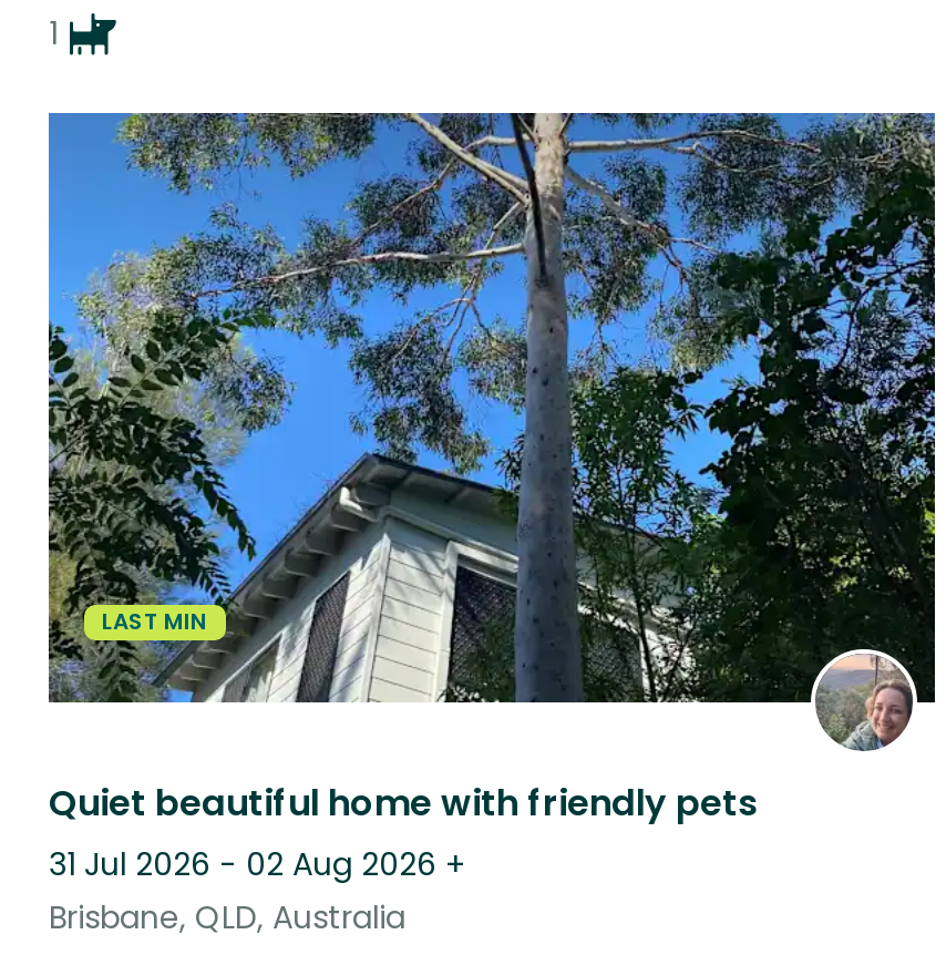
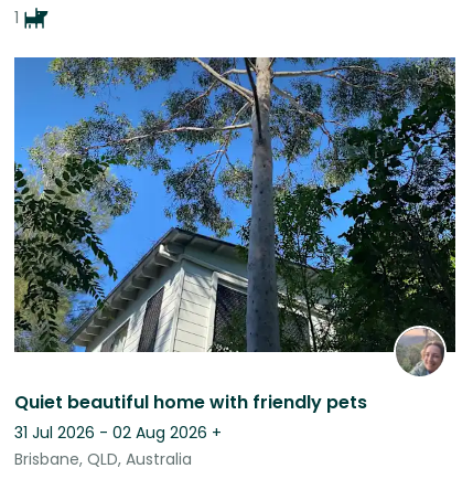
- LAST MIN
